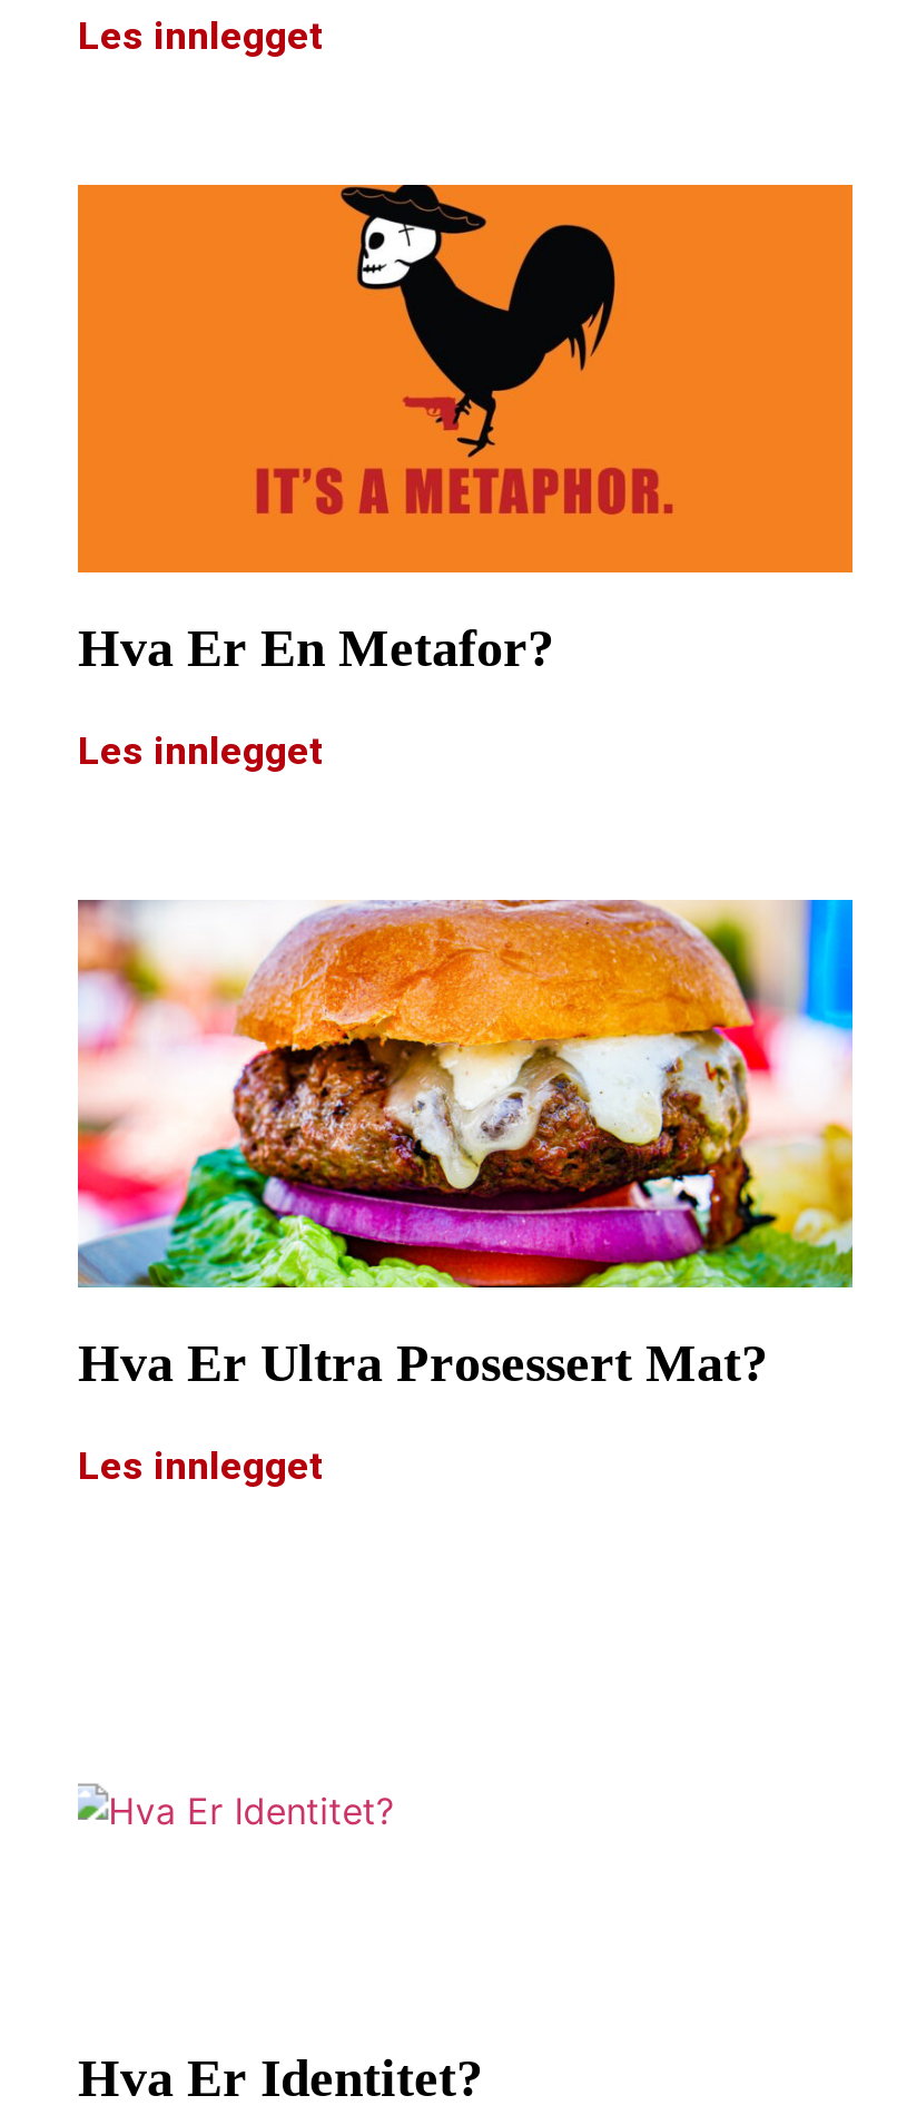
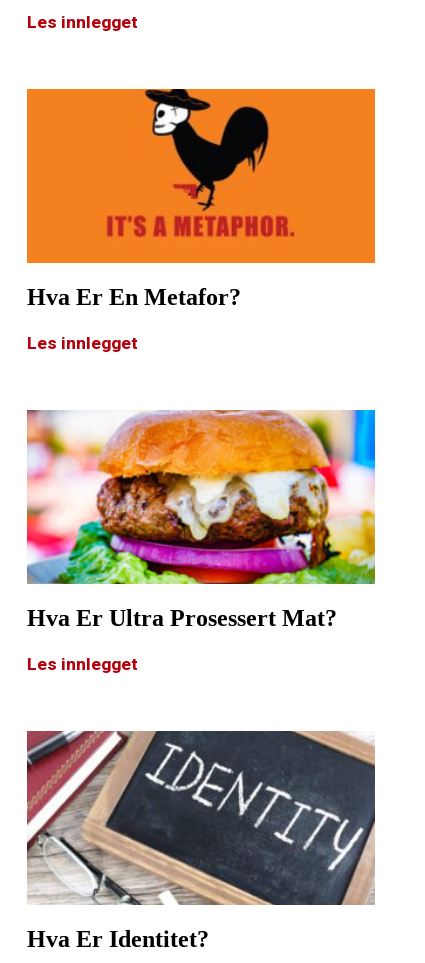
+ [image]
